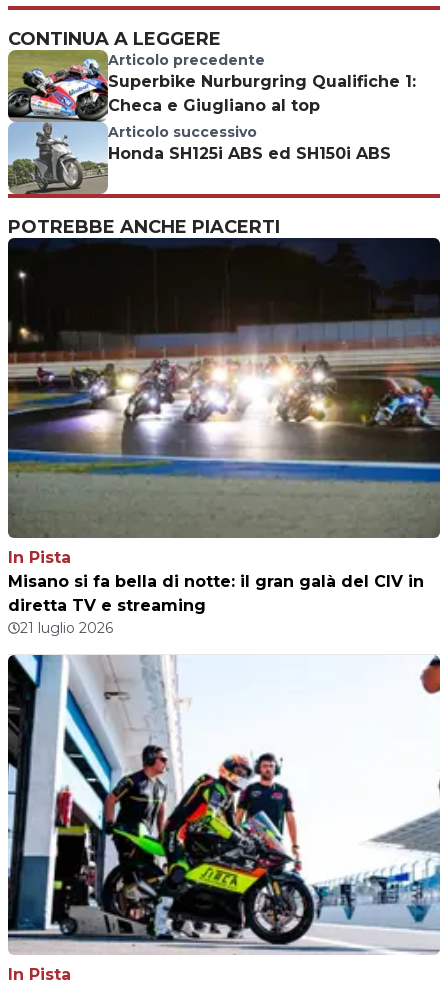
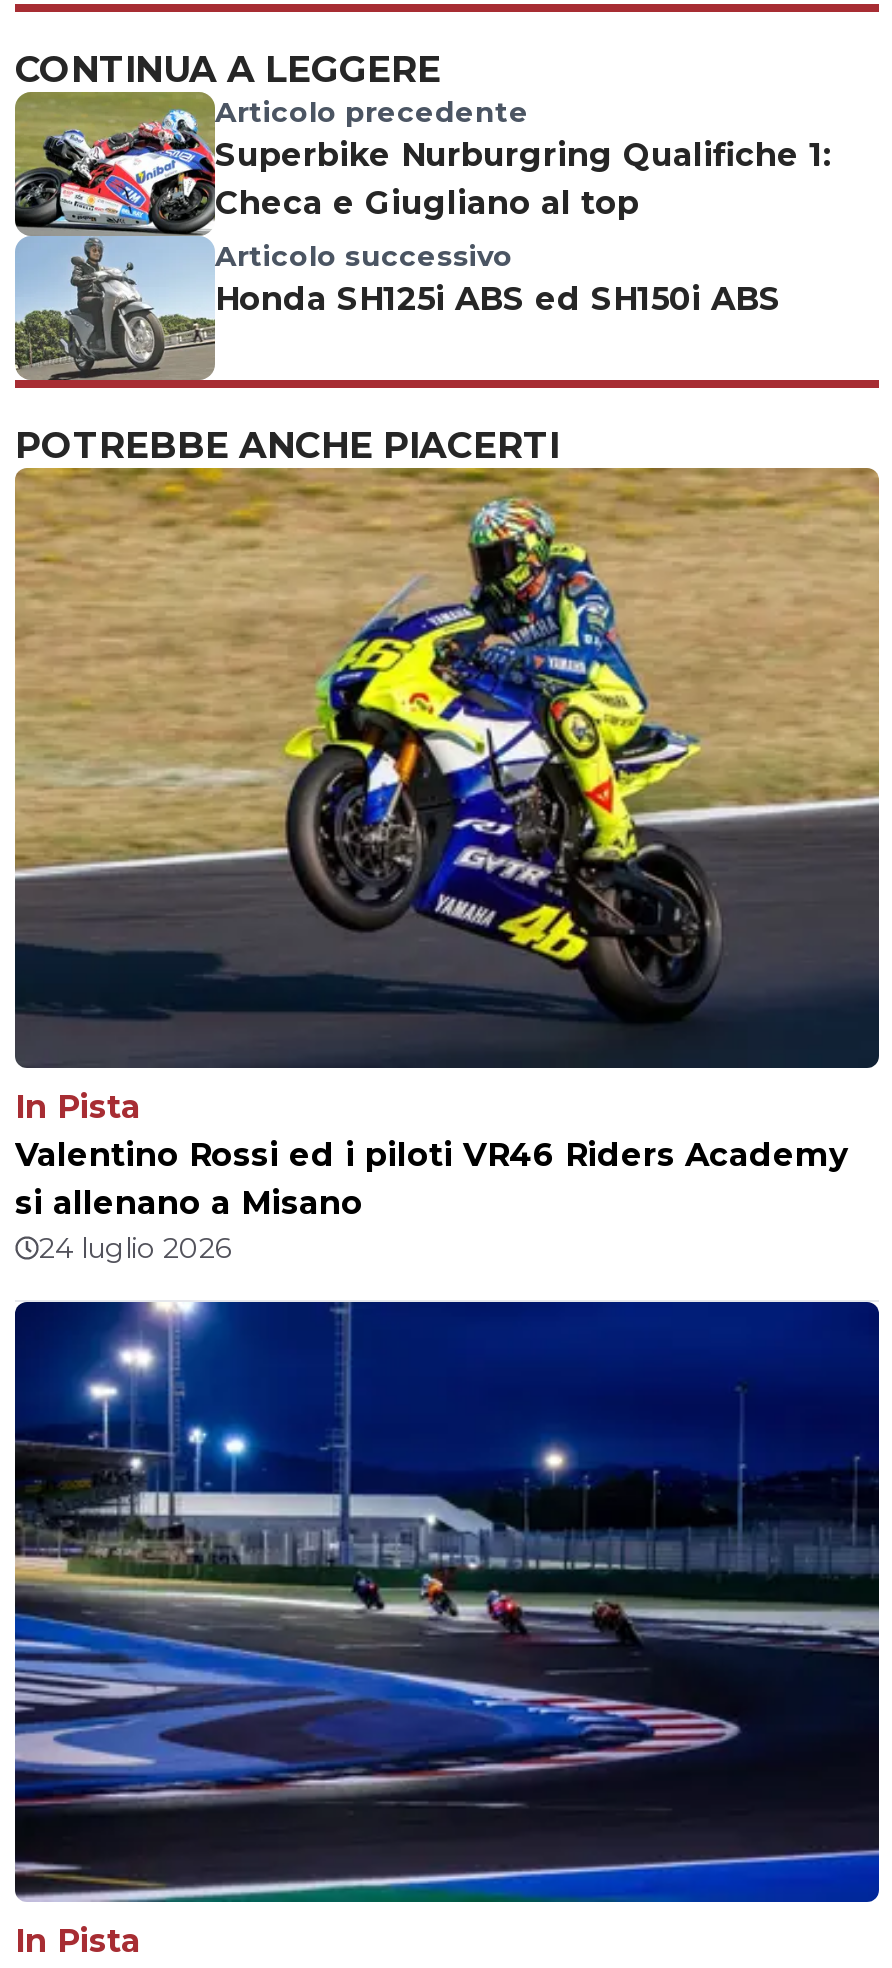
- [image]
- Misano si fa bella di notte: il gran galà del CIV in
- diretta TV e streaming
- 21 luglio 2026
+ [image]
+ Valentino Rossi ed i piloti VR46 Riders Academy
+ si allenano a Misano
+ 24 luglio 2026

- [image]
+ [image]
